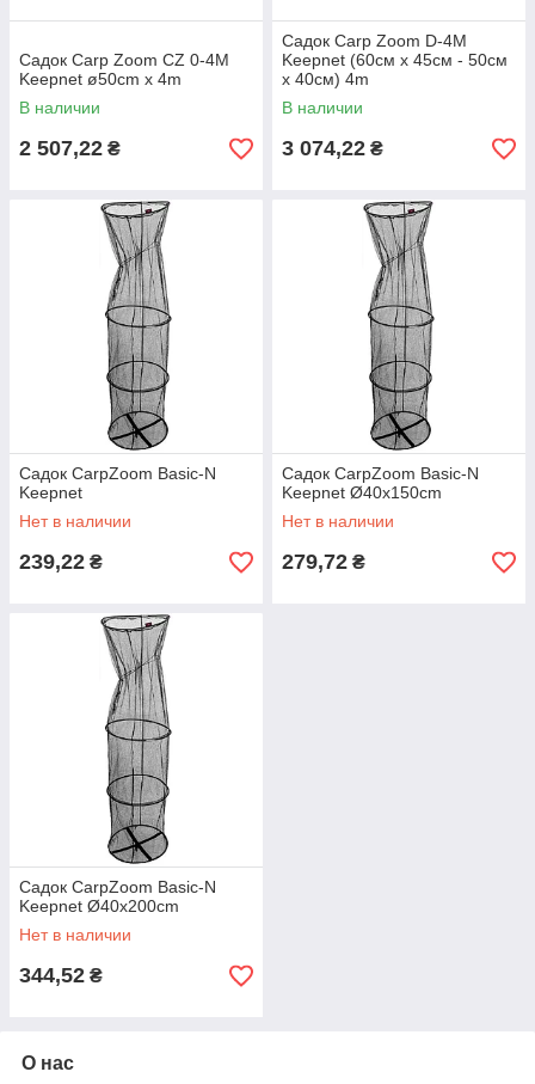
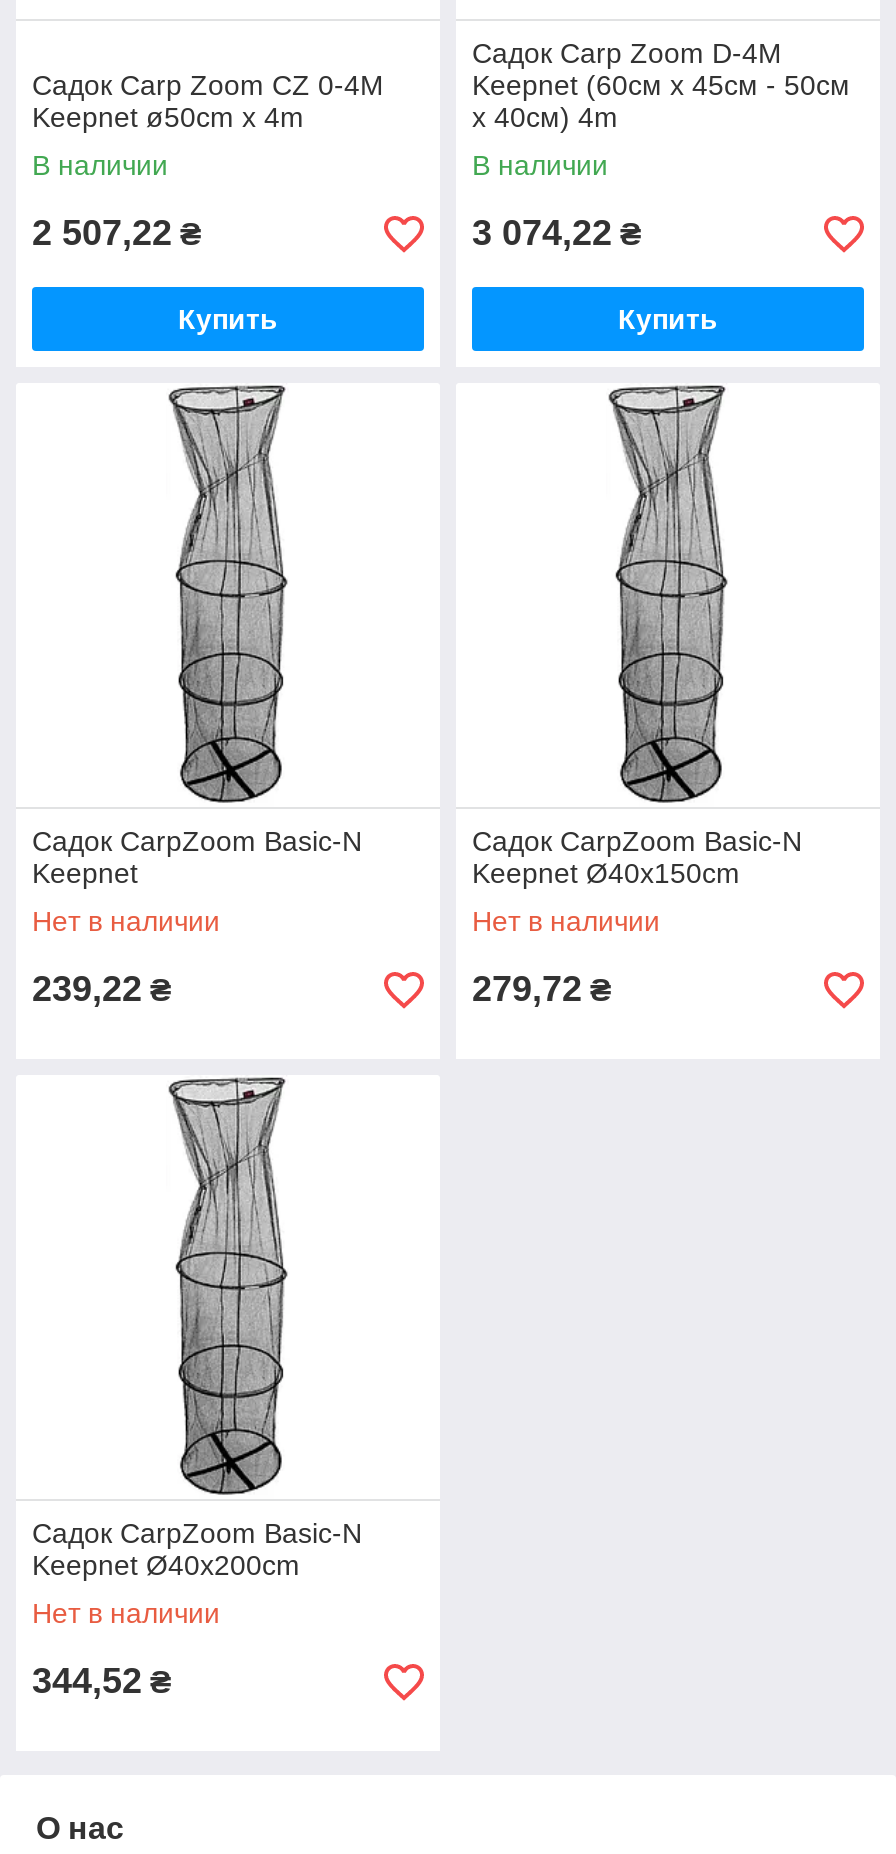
+ Купить

+ Купить
